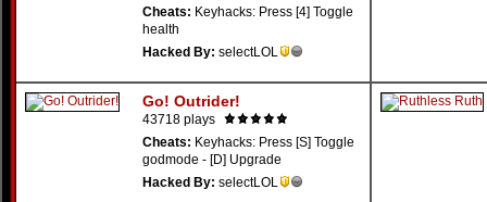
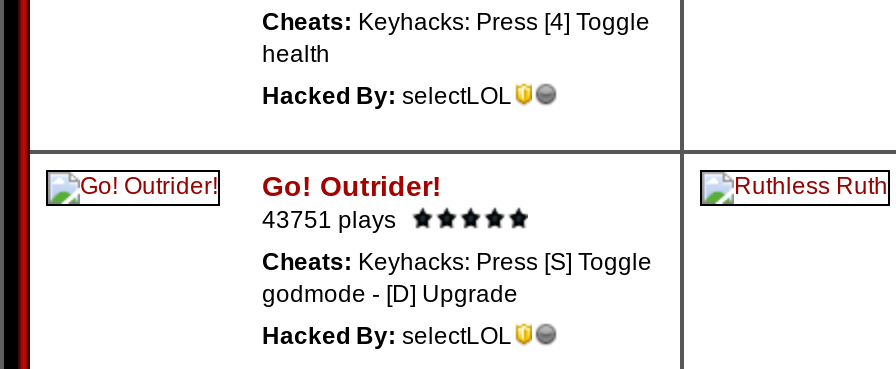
- 43718 plays
+ 43751 plays
